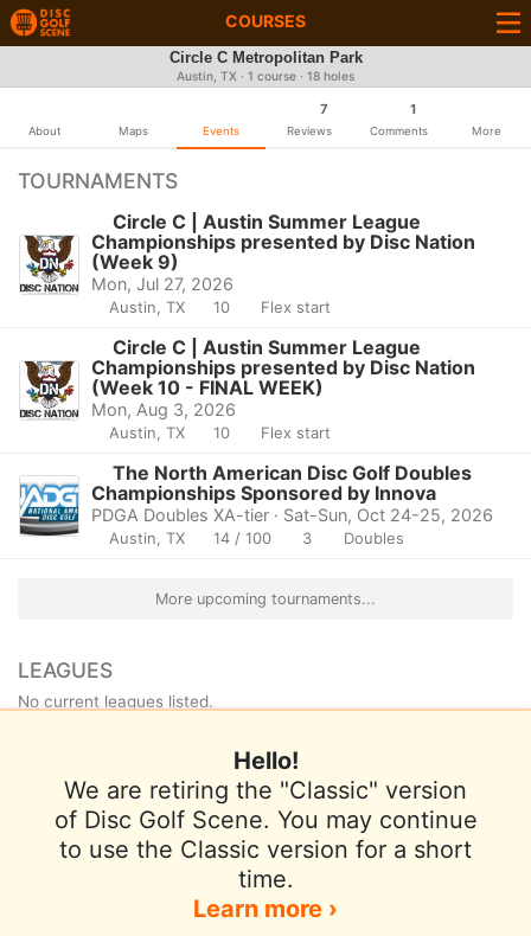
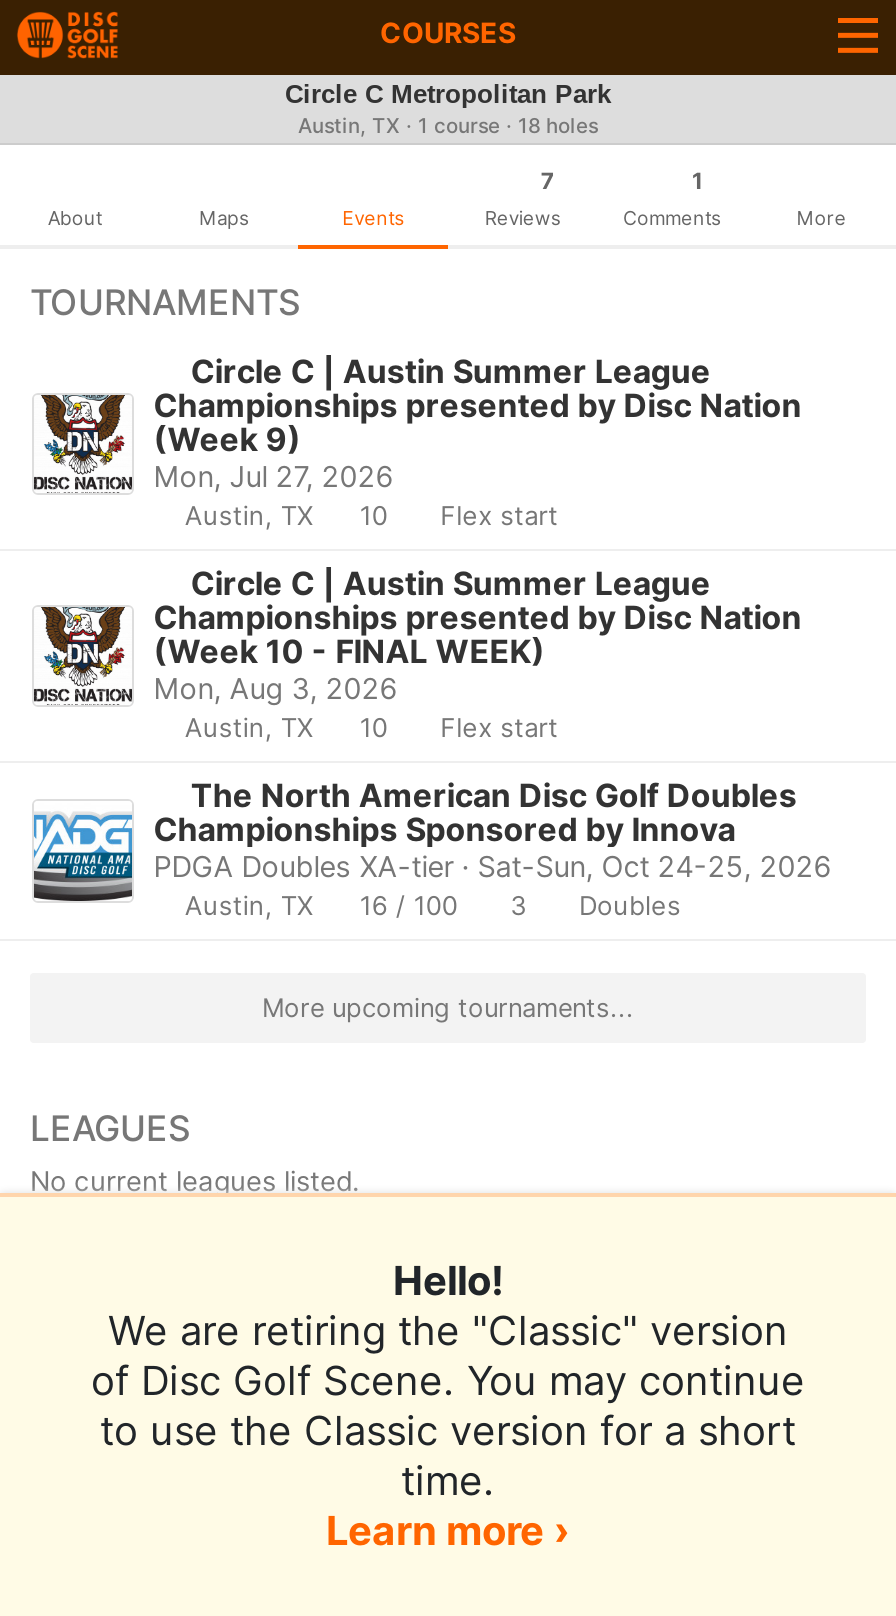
- Austin, TX 14 / 100 3 Doubles
+ Austin, TX 16 / 100 3 Doubles
